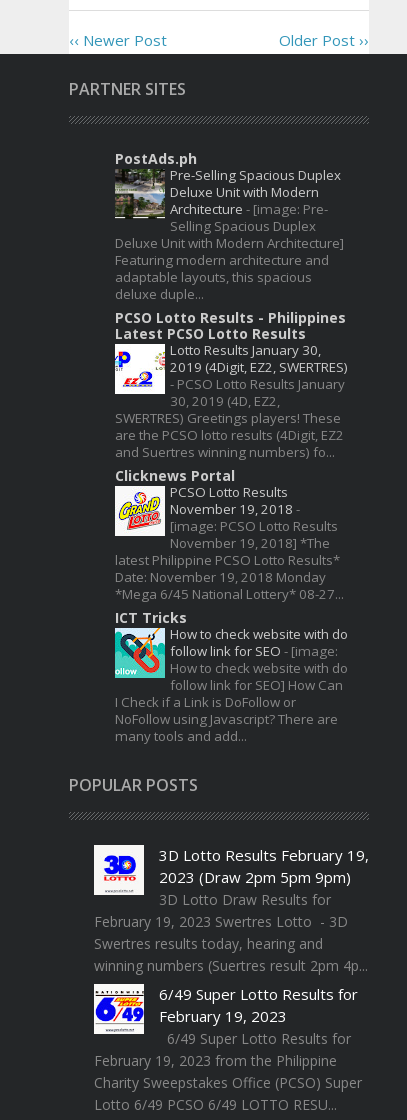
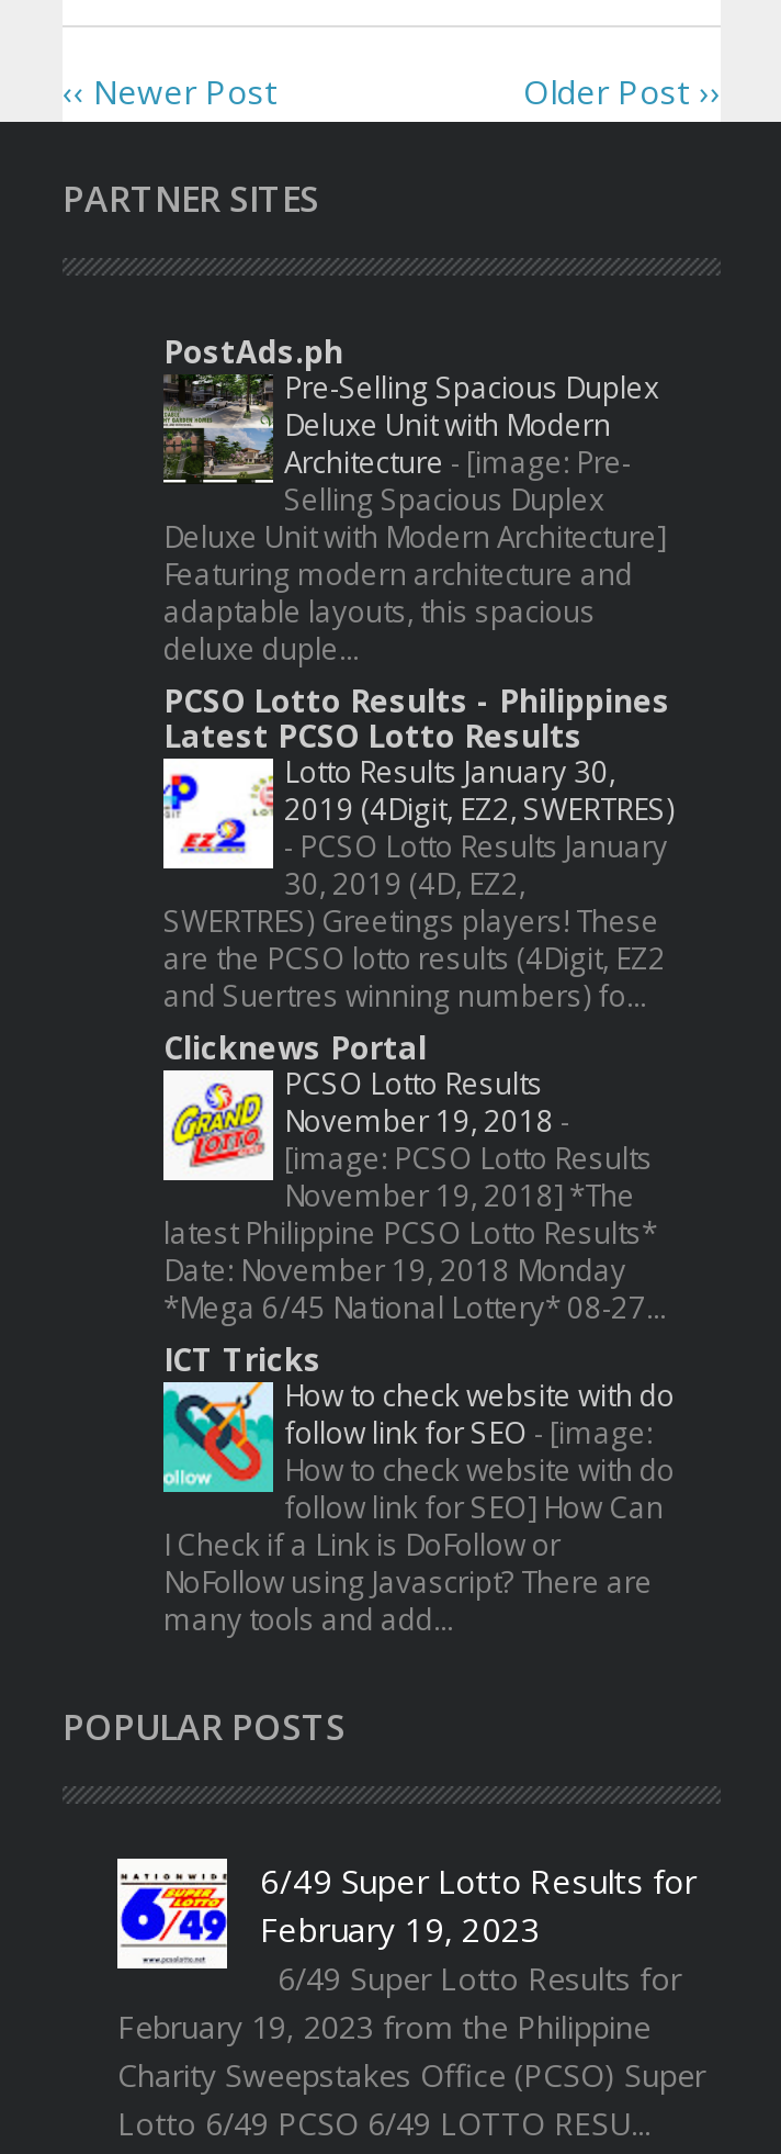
- [image]
- 3D Lotto Results February 19,
- 2023 (Draw 2pm 5pm 9pm)
- 3D Lotto Draw Results for
- February 19, 2023 Swertres Lotto - 3D
- Swertres results today, hearing and
- winning numbers (Suertres result 2pm 4p...
